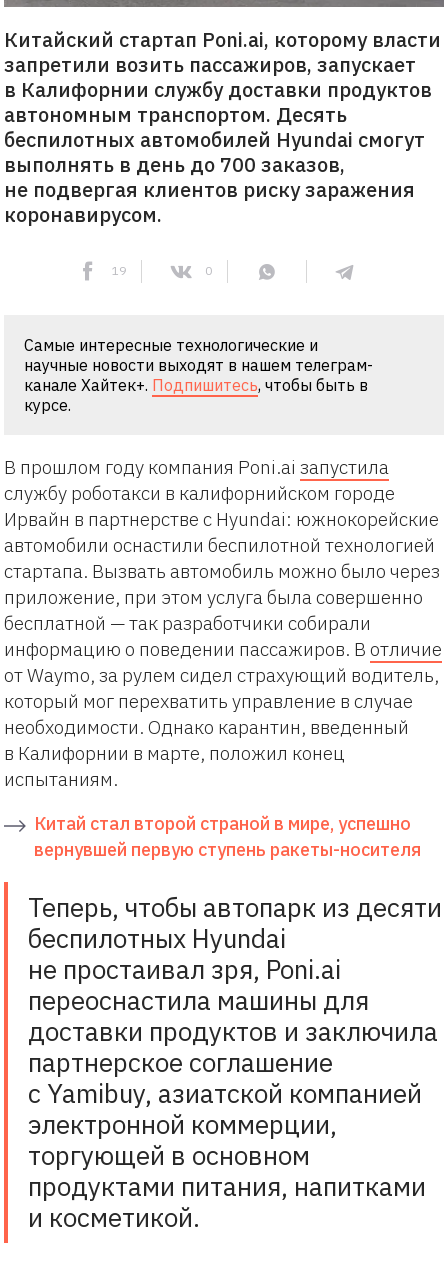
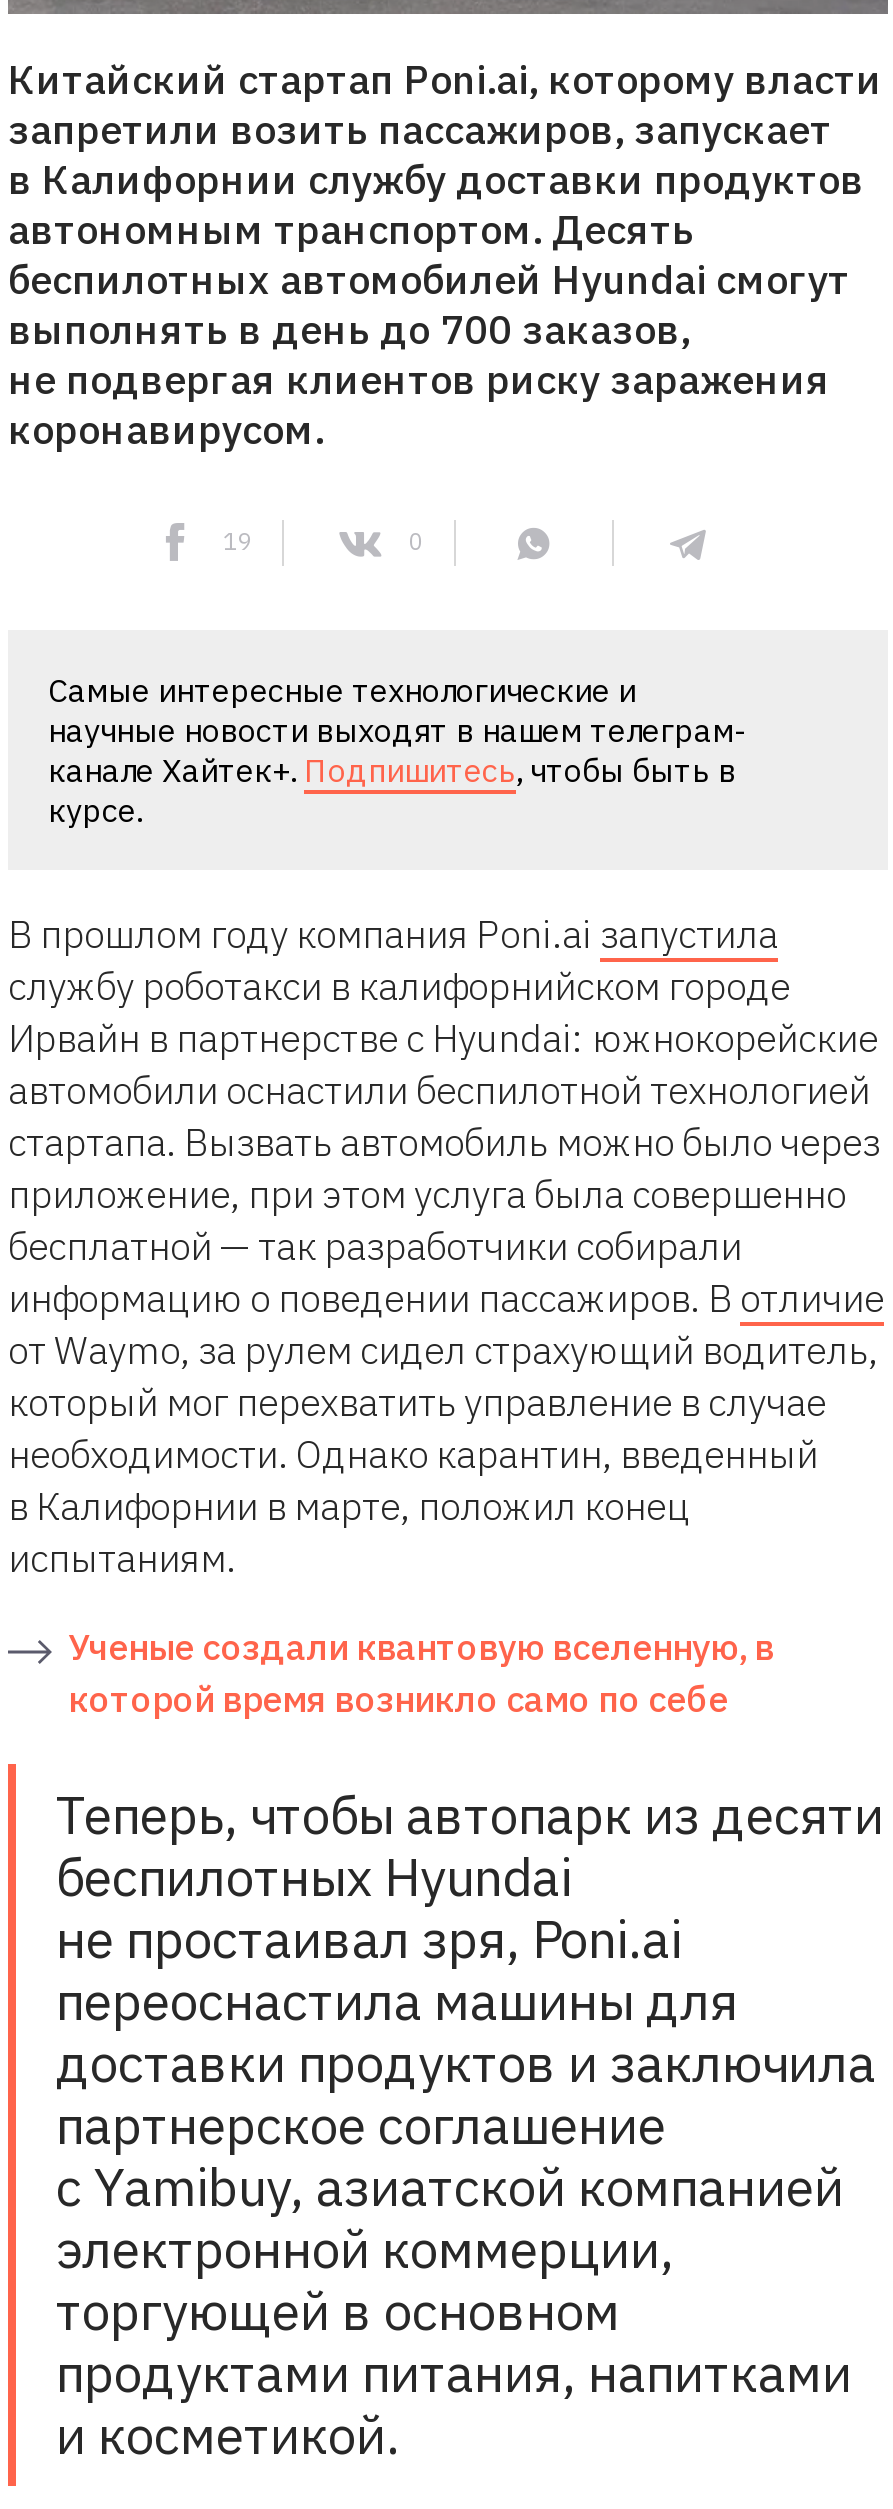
- Китай стал второй страной в мире, успешно
- вернувшей первую ступень ракеты-носителя
+ Ученые создали квантовую вселенную, в
+ которой время возникло само по себе
